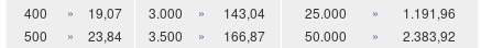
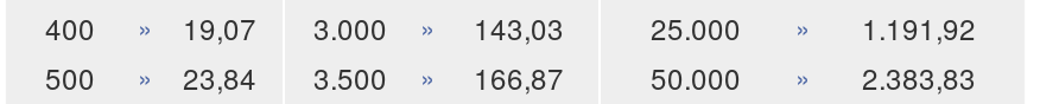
- 143,04
+ 143,03

- 1.191,96
+ 1.191,92

- 2.383,92
+ 2.383,83
